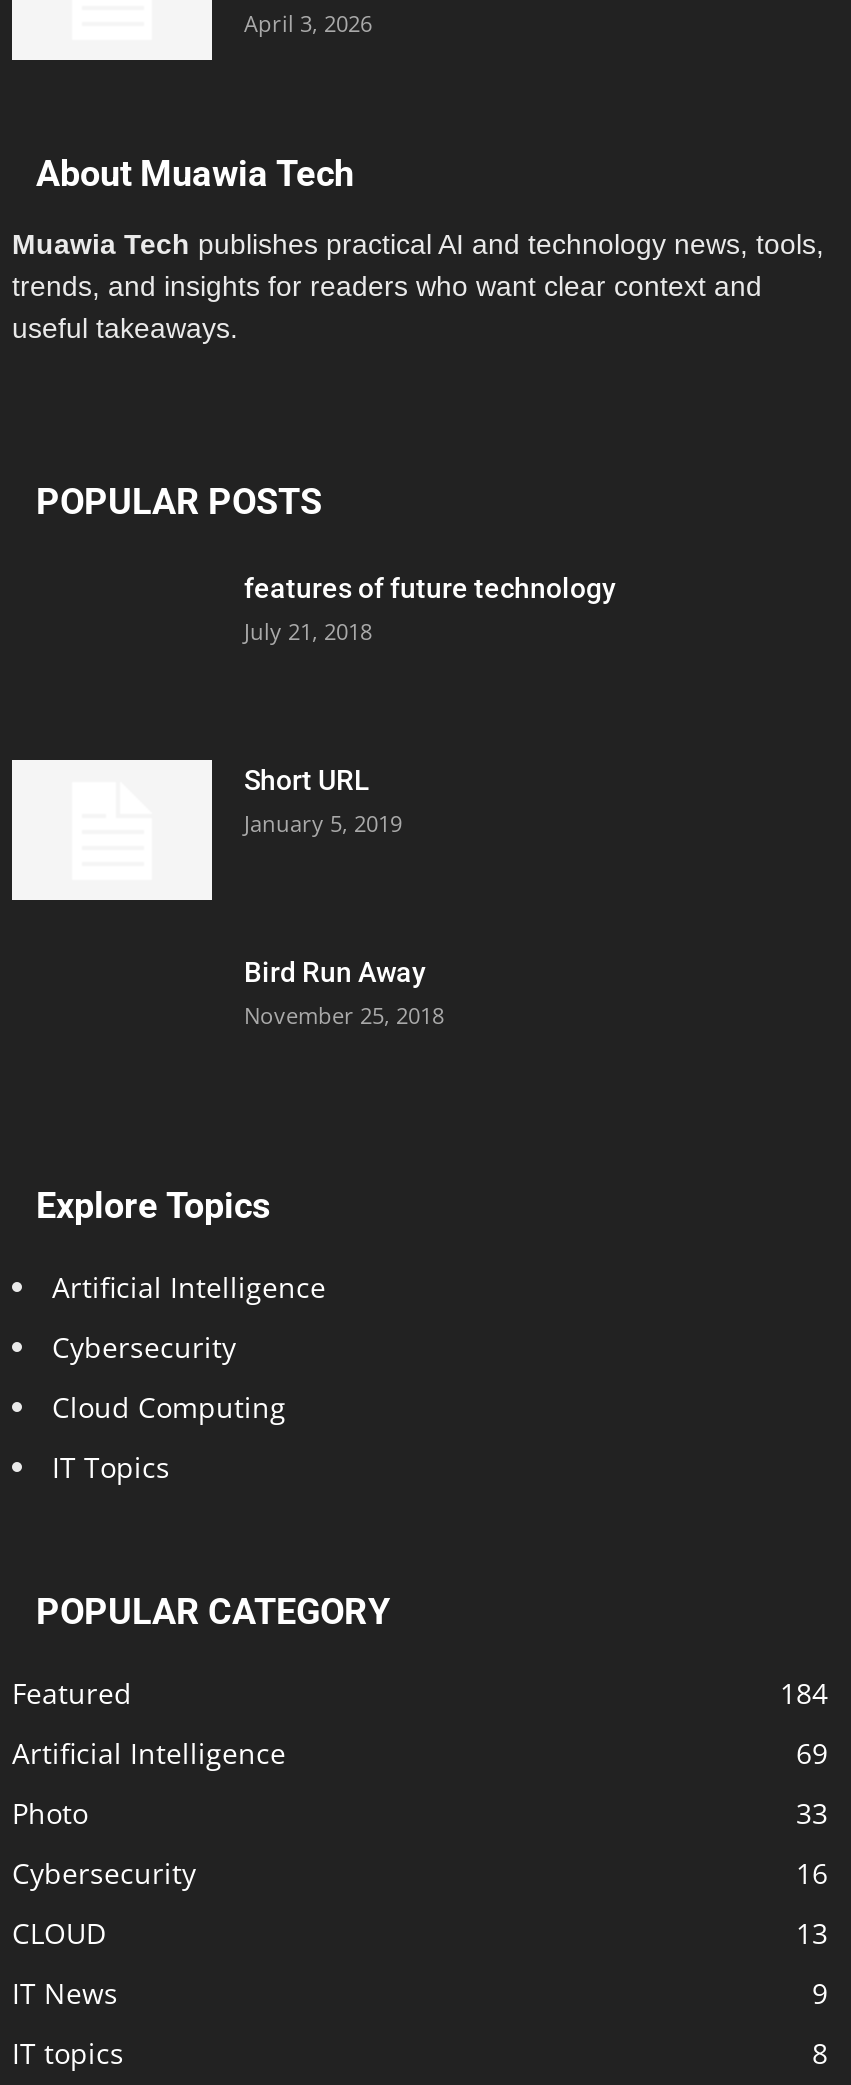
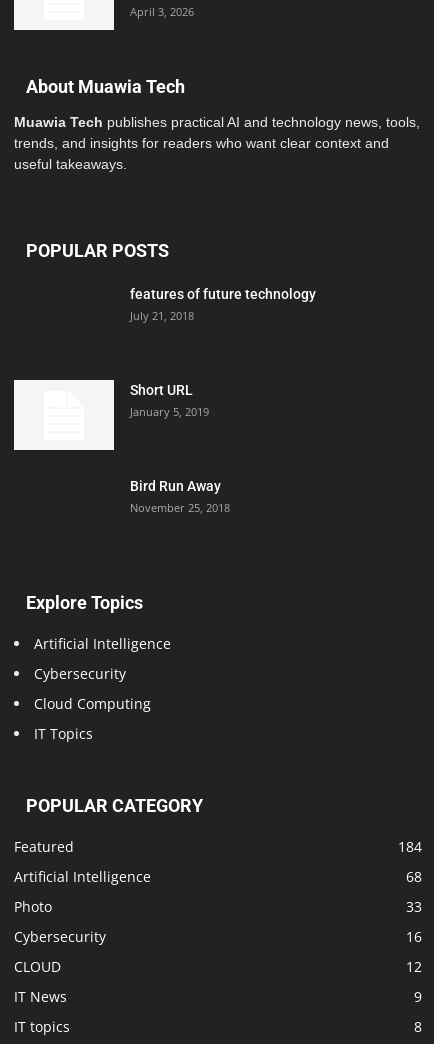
- 69
+ 68

- 13
+ 12
